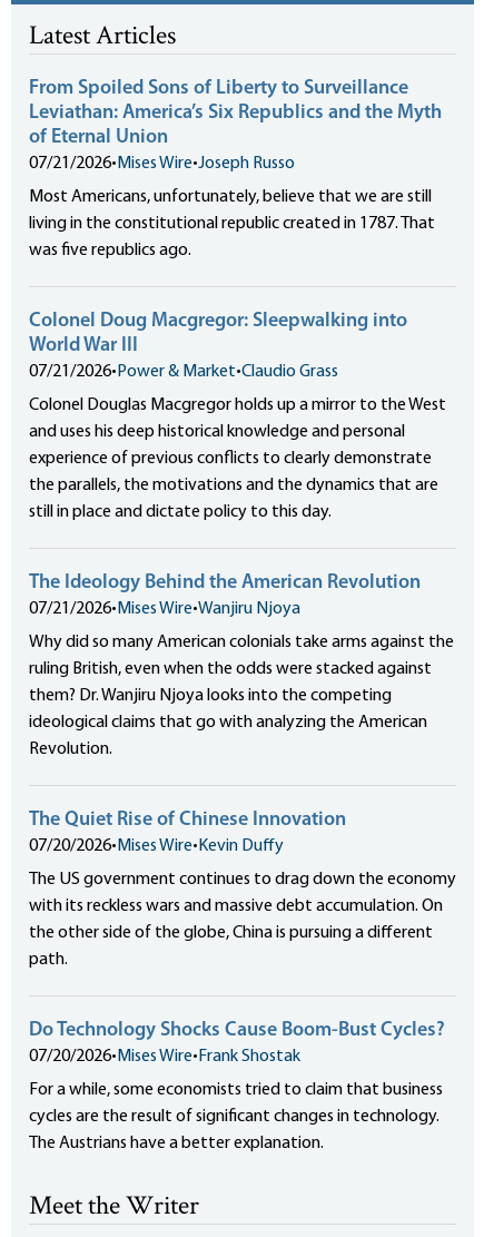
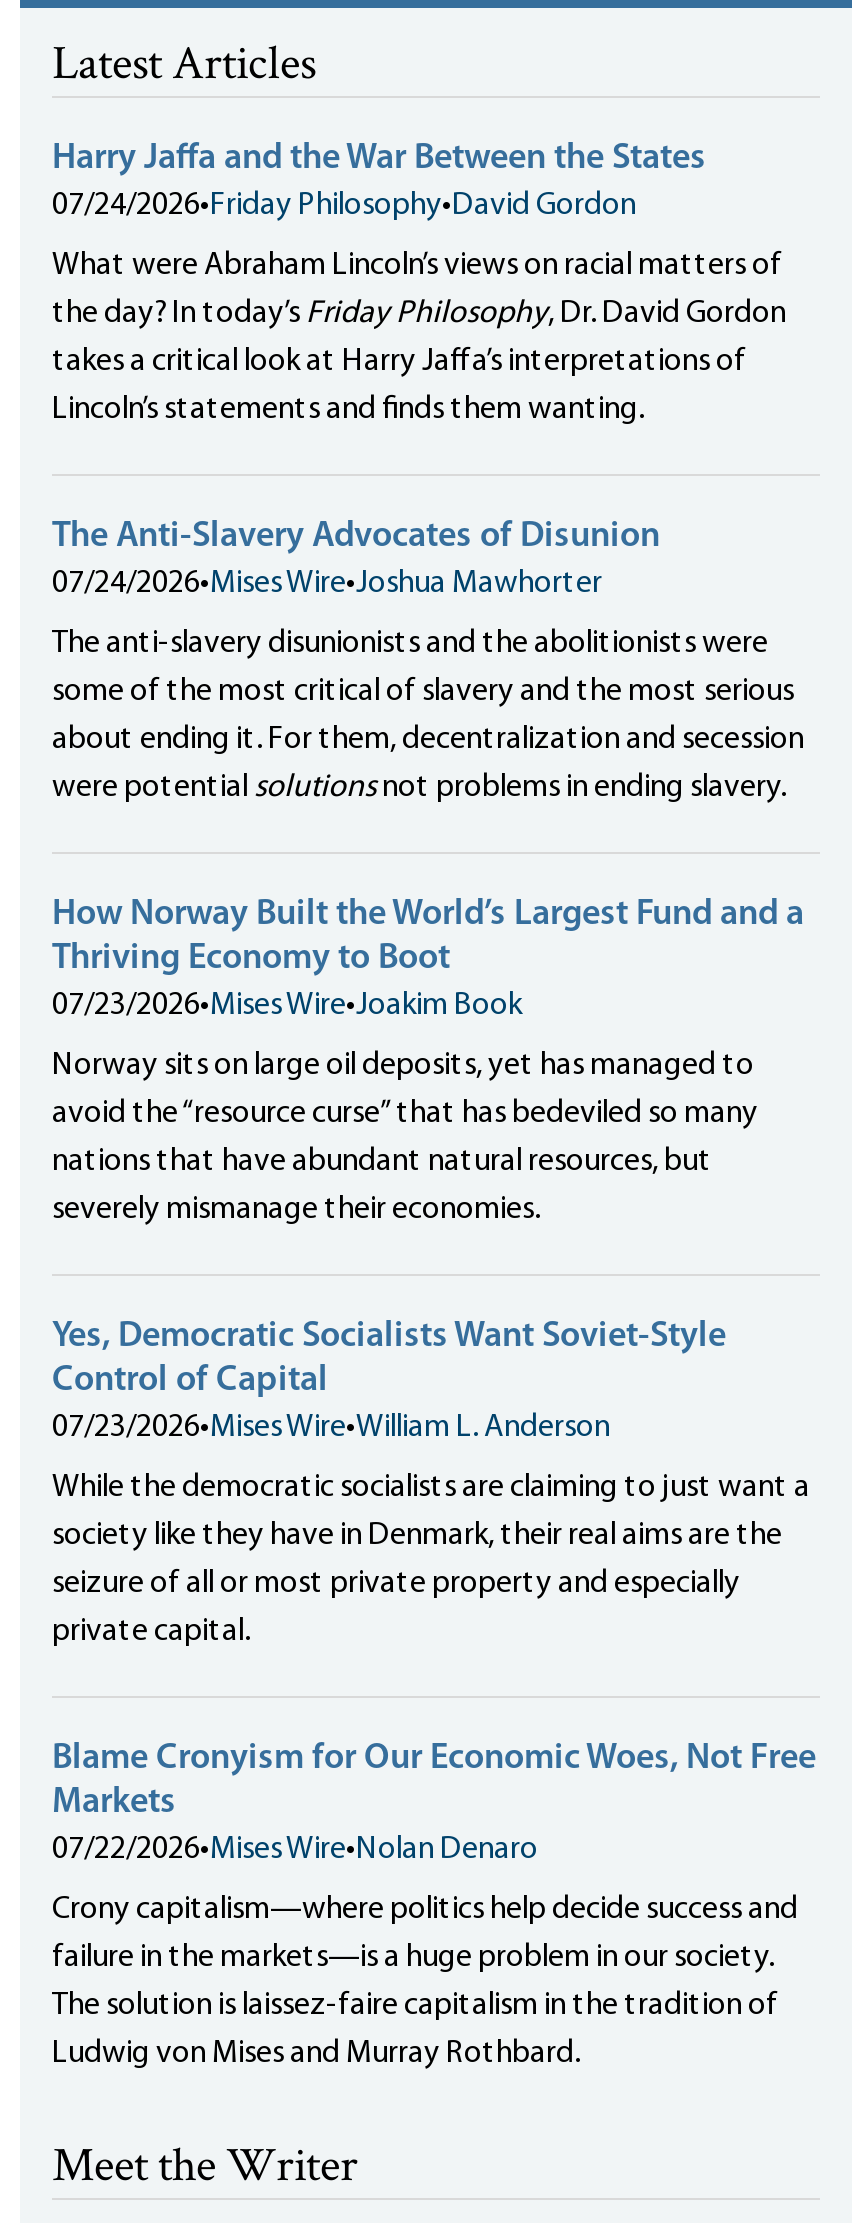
- From Spoiled Sons of Liberty to Surveillance
- Leviathan: America’s Six Republics and the Myth
- of Eternal Union
- 07/21/2026• Mises Wire•Joseph Russo
+ Harry Jaffa and the War Between the States
+ 07/24/2026•Friday Philosophy•David Gordon

- Most Americans, unfortunately, believe that we are still
+ What were Abraham Lincoln’s views on racial matters of

- living in the constitutional republic created in 1787. That
+ the day? In today’s Friday Philosophy, Dr. David Gordon

- was five republics ago.
+ takes a critical look at Harry Jaffa’s interpretations of

- Colonel Doug Macgregor: Sleepwalking into
- World War III
- 07/21/2026• Power & Market•Claudio Grass
+ Lincoln’s statements and finds them wanting.

- Colonel Douglas Macgregor holds up a mirror to the West
+ The Anti-Slavery Advocates of Disunion
+ 07/24/2026•Mises Wire•Joshua Mawhorter

- and uses his deep historical knowledge and personal
+ The anti-slavery disunionists and the abolitionists were

- experience of previous conflicts to clearly demonstrate
+ some of the most critical of slavery and the most serious

- the parallels, the motivations and the dynamics that are
+ about ending it. For them, decentralization and secession

- still in place and dictate policy to this day.
+ were potential solutions not problems in ending slavery.

- The Ideology Behind the American Revolution
- 07/21/2026• Mises Wire•Wanjiru Njoya
+ How Norway Built the World’s Largest Fund and a
+ Thriving Economy to Boot
+ 07/23/2026•Mises Wire•Joakim Book

- Why did so many American colonials take arms against the
+ Norway sits on large oil deposits, yet has managed to

- ruling British, even when the odds were stacked against
+ avoid the “resource curse” that has bedeviled so many

- them? Dr. Wanjiru Njoya looks into the competing
+ nations that have abundant natural resources, but

- ideological claims that go with analyzing the American
+ severely mismanage their economies.

- Revolution.
+ Yes, Democratic Socialists Want Soviet-Style
+ Control of Capital
+ 07/23/2026•Mises Wire•William L. Anderson

- The Quiet Rise of Chinese Innovation
- 07/20/2026• Mises Wire• Kevin Duffy
+ While the democratic socialists are claiming to just want a

- The US government continues to drag down the economy
+ society like they have in Denmark, their real aims are the

- with its reckless wars and massive debt accumulation. On
+ seizure of all or most private property and especially

- the other side of the globe, China is pursuing a different
+ private capital.

- path.
+ Blame Cronyism for Our Economic Woes, Not Free
+ Markets
+ 07/22/2026•Mises Wire•Nolan Denaro

- Do Technology Shocks Cause Boom-Bust Cycles?
- 07/20/2026• Mises Wire• Frank Shostak
+ Crony capitalism—where politics help decide success and

- For a while, some economists tried to claim that business
+ failure in the markets—is a huge problem in our society.

- cycles are the result of significant changes in technology.
+ The solution is laissez-faire capitalism in the tradition of

- The Austrians have a better explanation.
+ Ludwig von Mises and Murray Rothbard.
